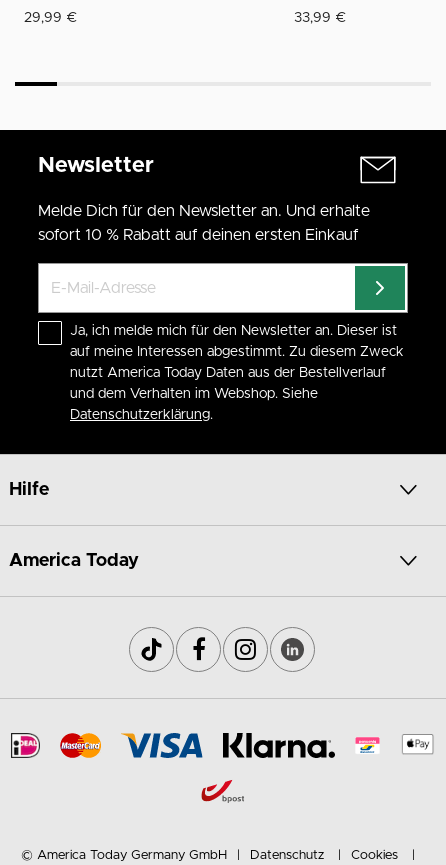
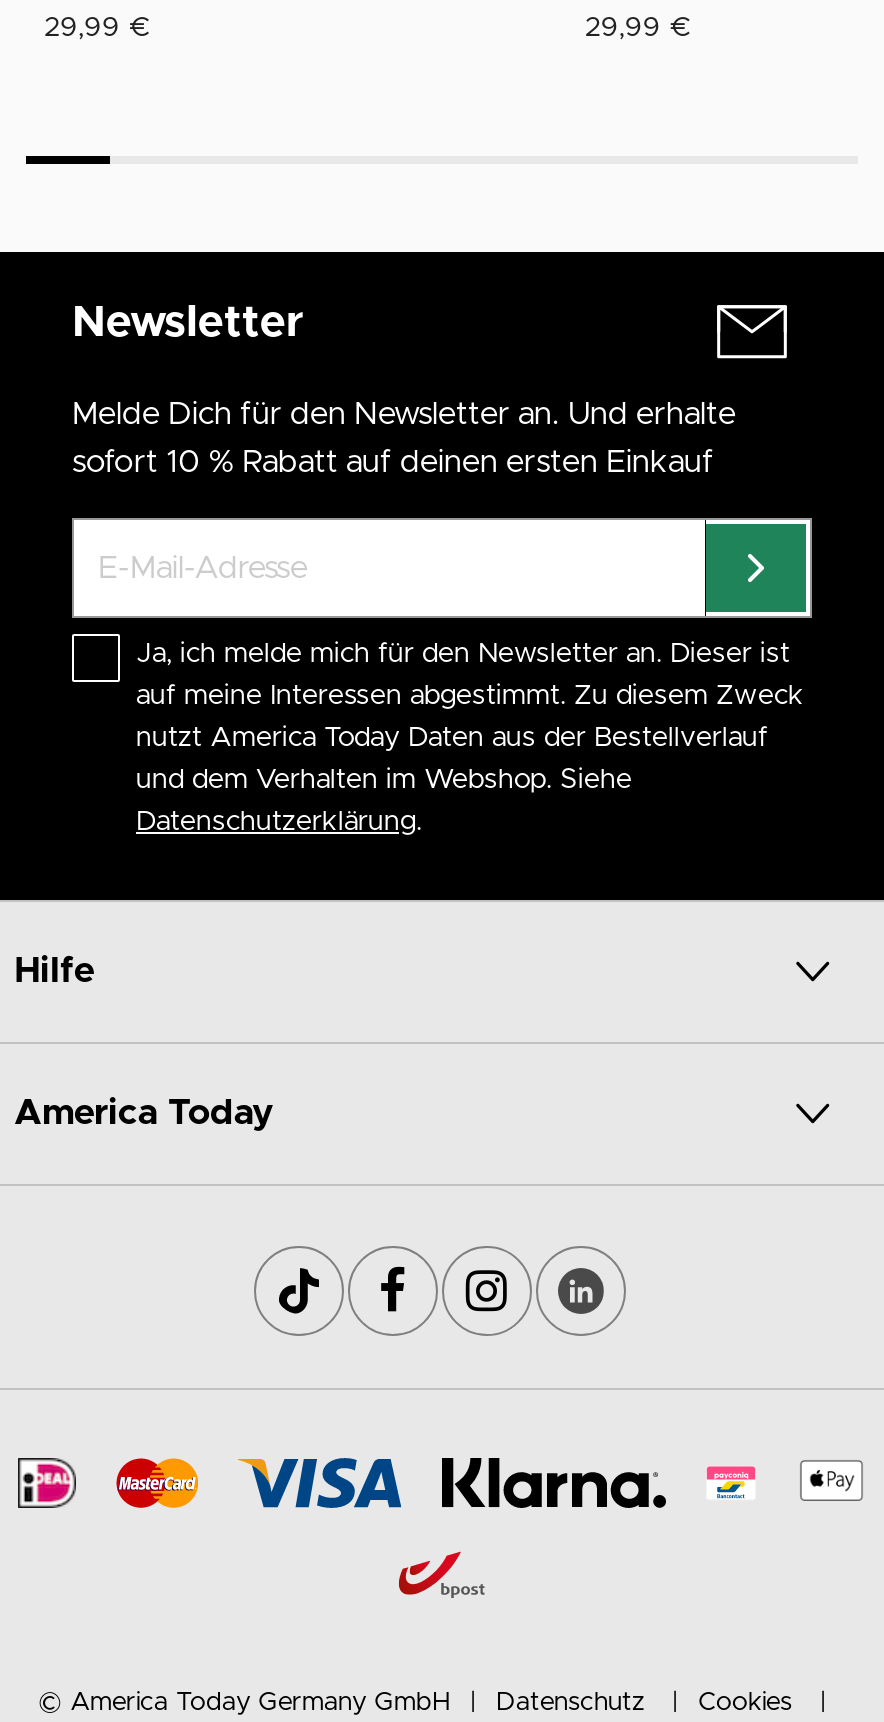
- 33,99 €
+ 29,99 €
